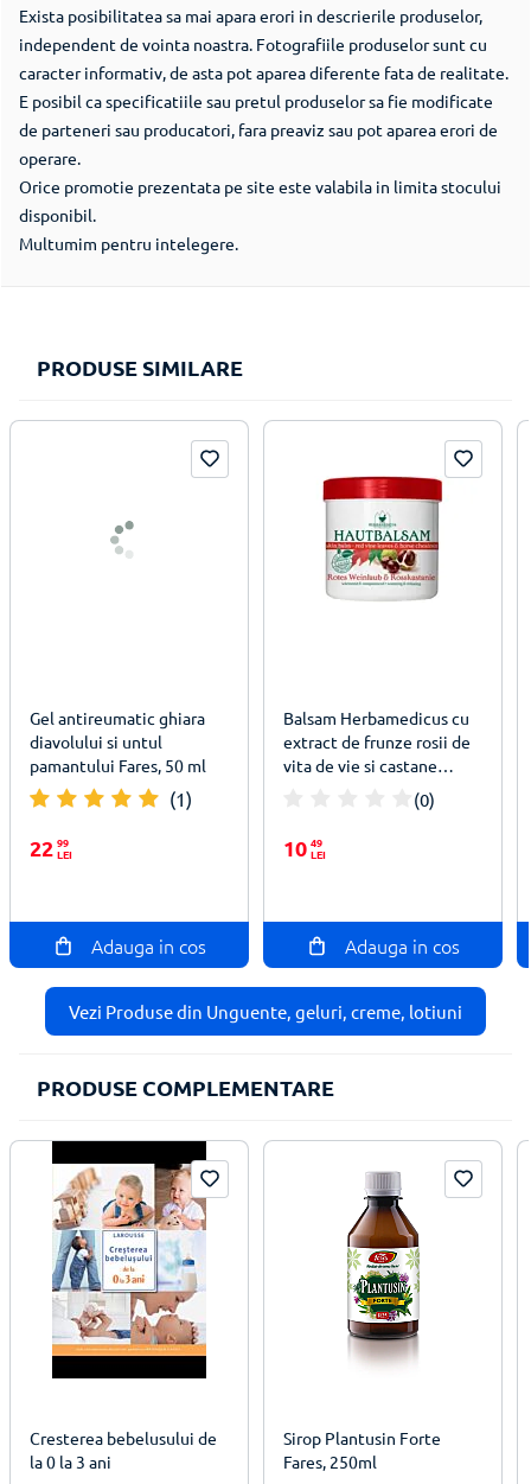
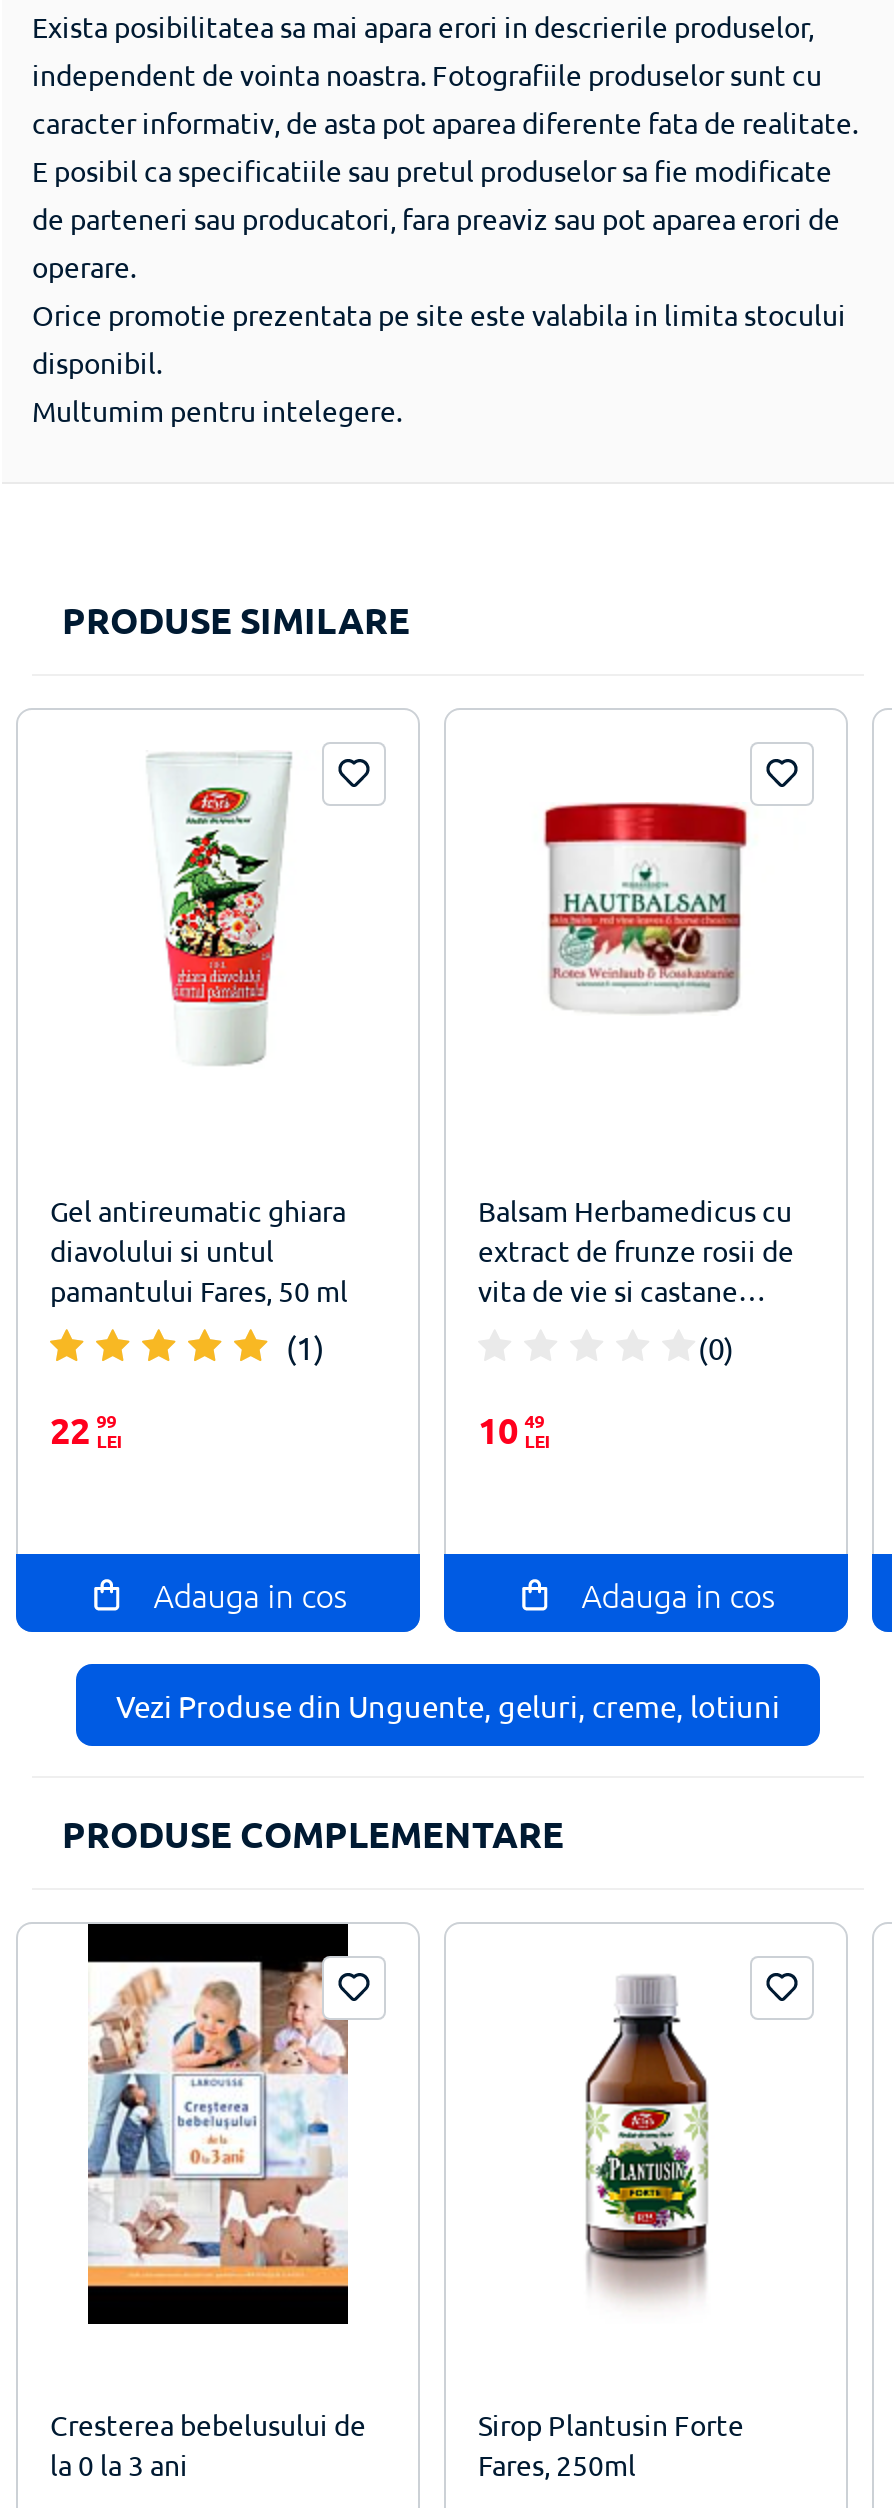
+ [image]
